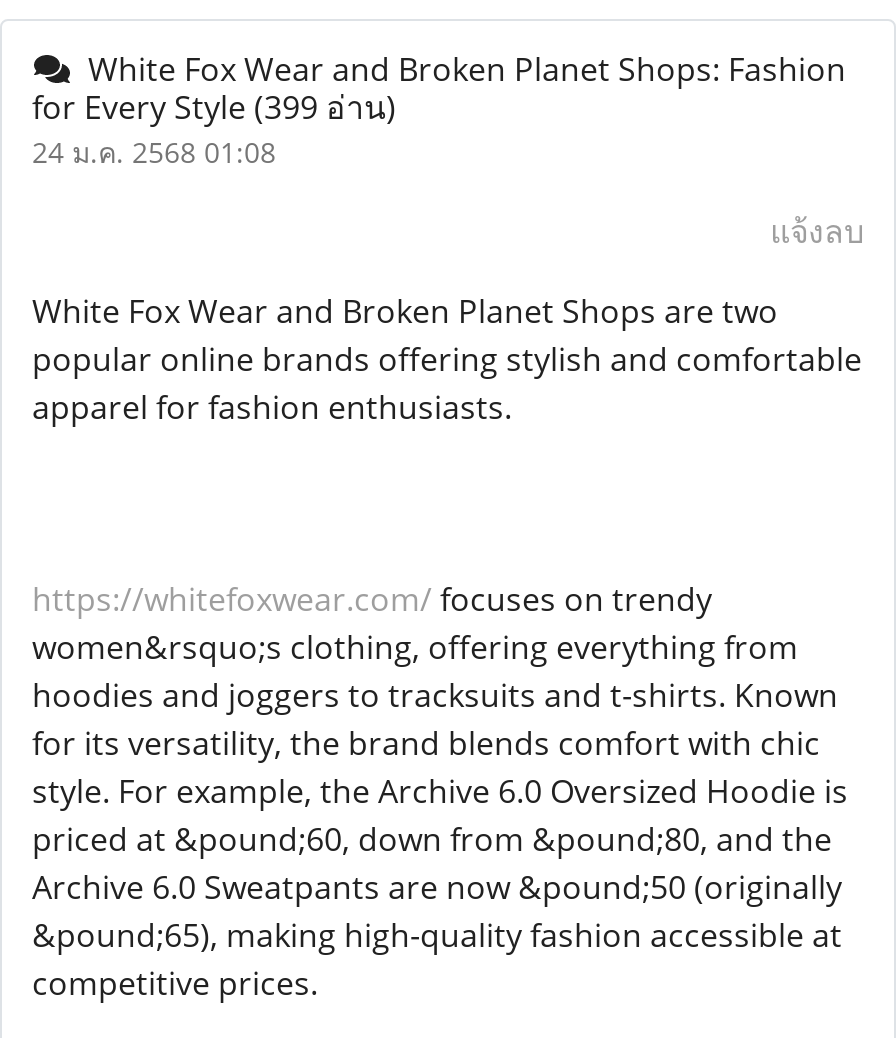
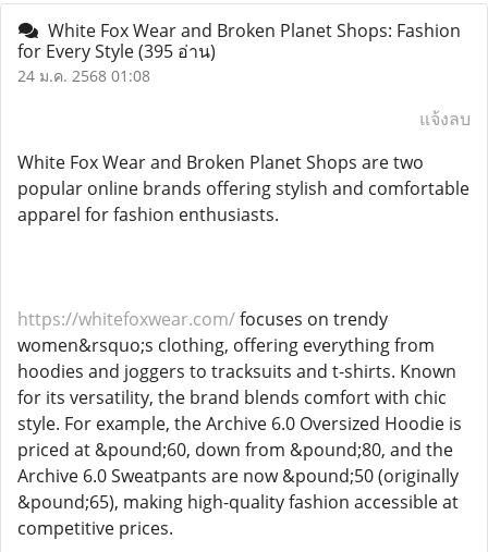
- for Every Style (399 อ่าน)
+ for Every Style (395 อ่าน)
